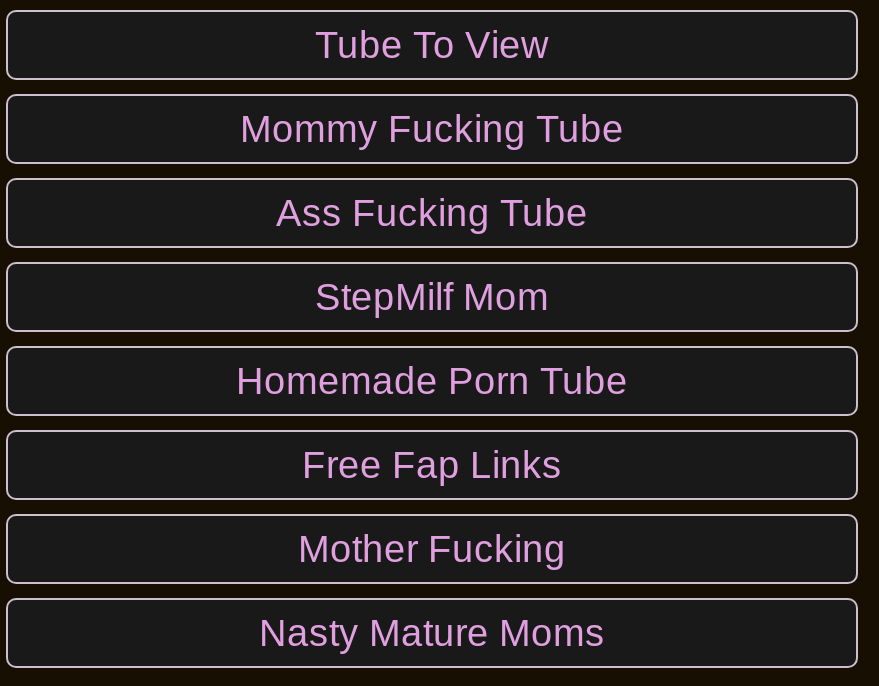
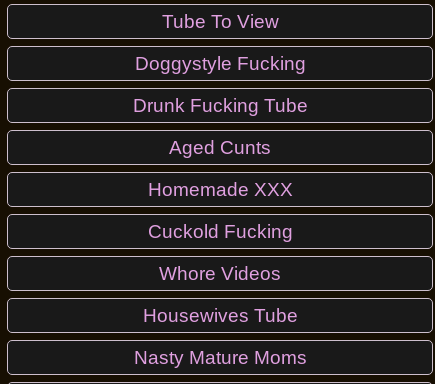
- Mommy Fucking Tube
- Ass Fucking Tube
- StepMilf Mom
- Homemade Porn Tube
- Free Fap Links
- Mother Fucking
+ Doggystyle Fucking
+ Drunk Fucking Tube
+ Aged Cunts
+ Homemade XXX
+ Cuckold Fucking
+ Whore Videos
+ Housewives Tube
